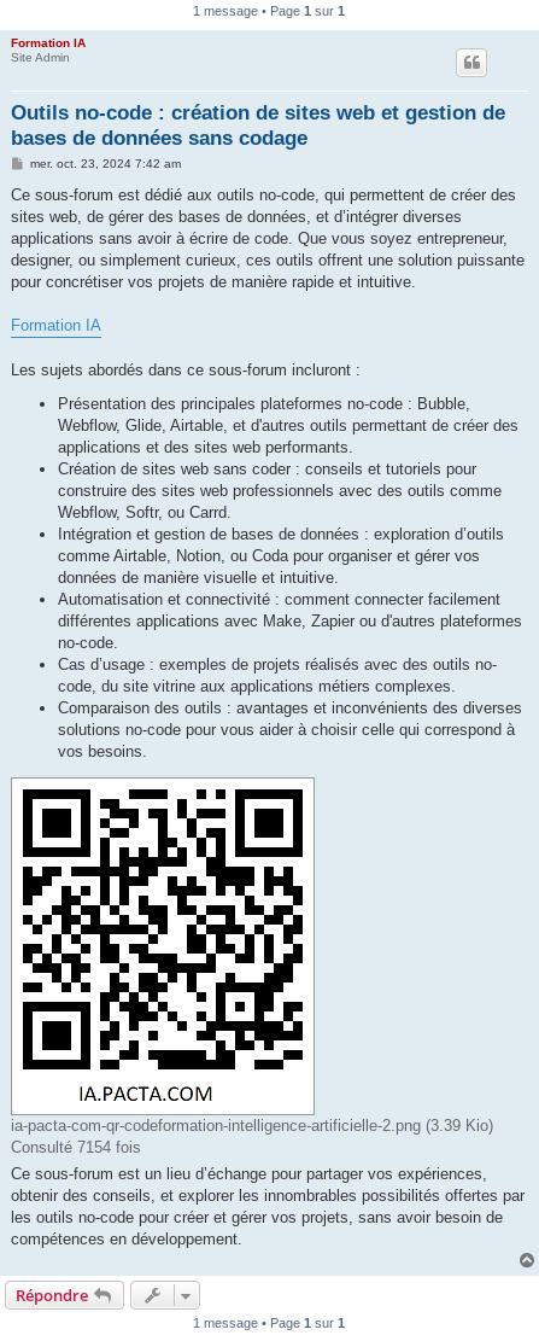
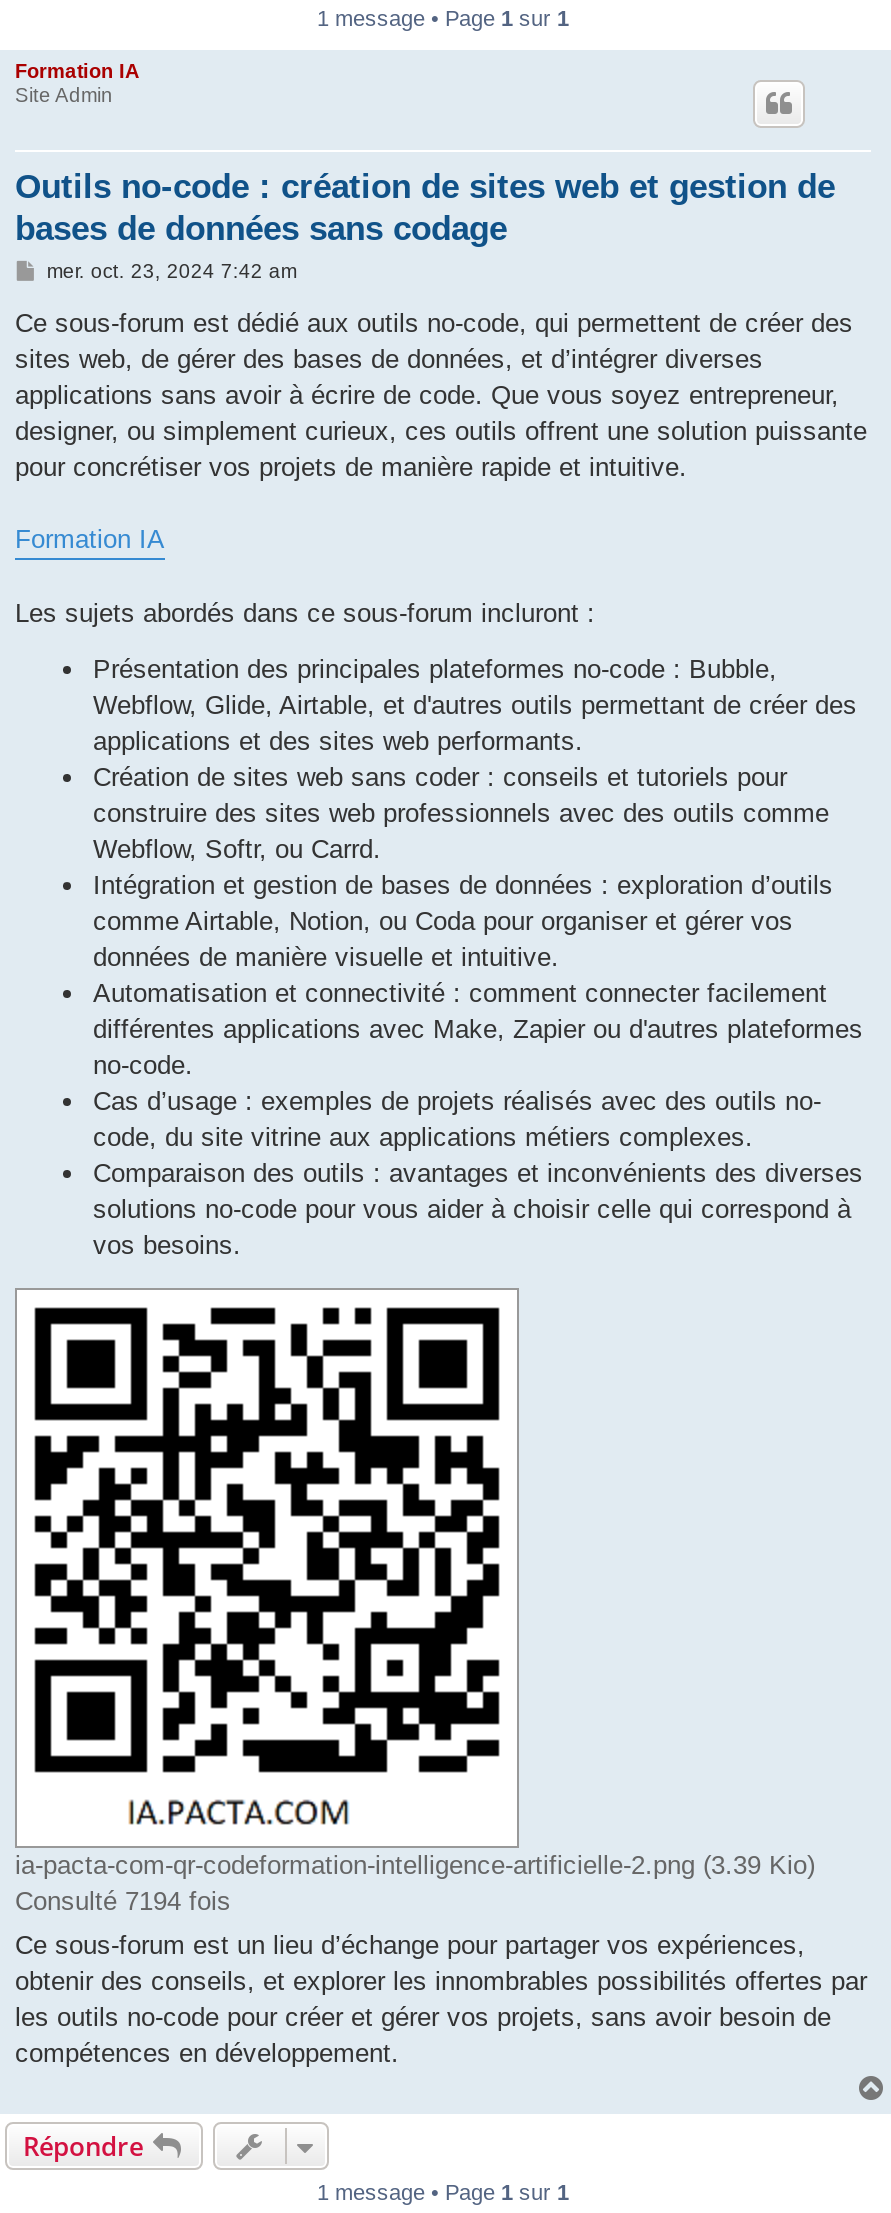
- Consulté 7154 fois
+ Consulté 7194 fois
